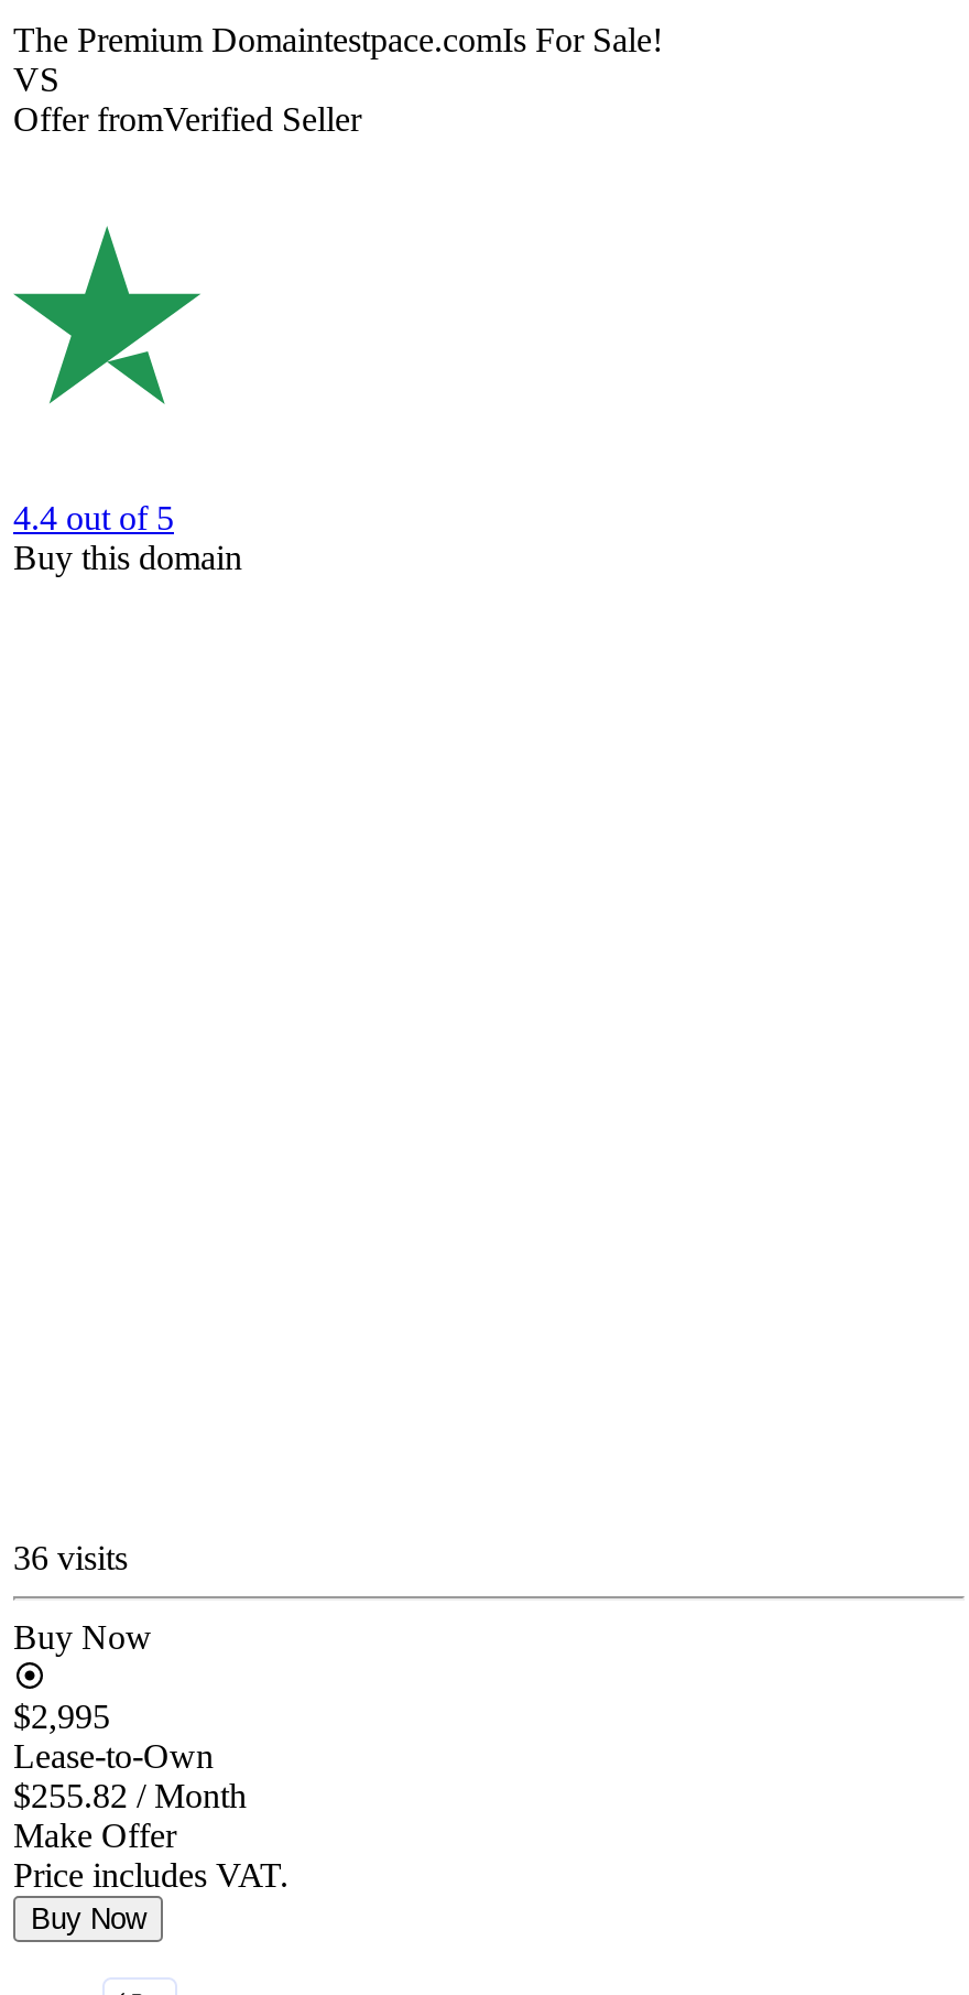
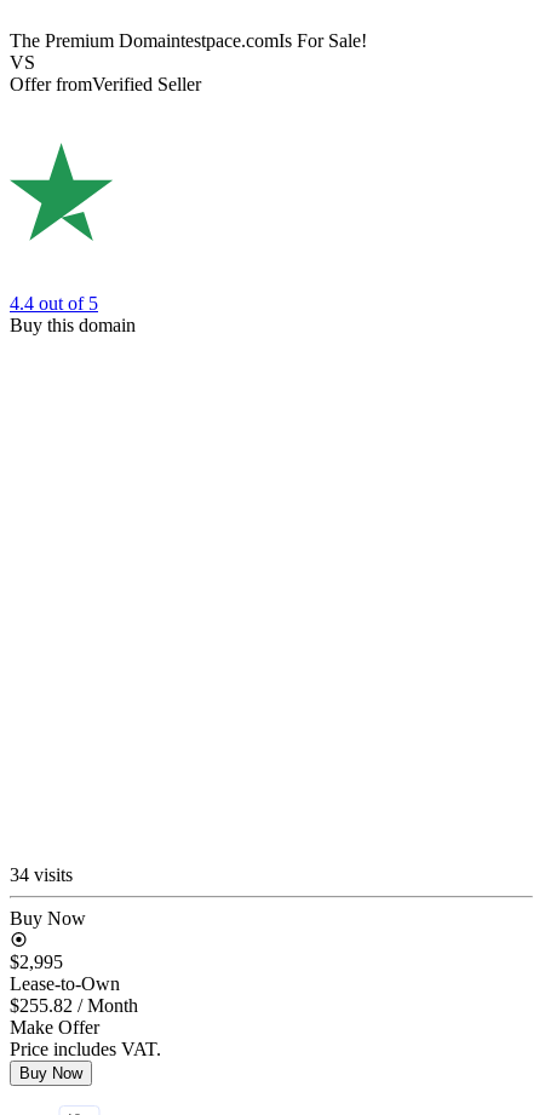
- 36 visits
+ 34 visits
